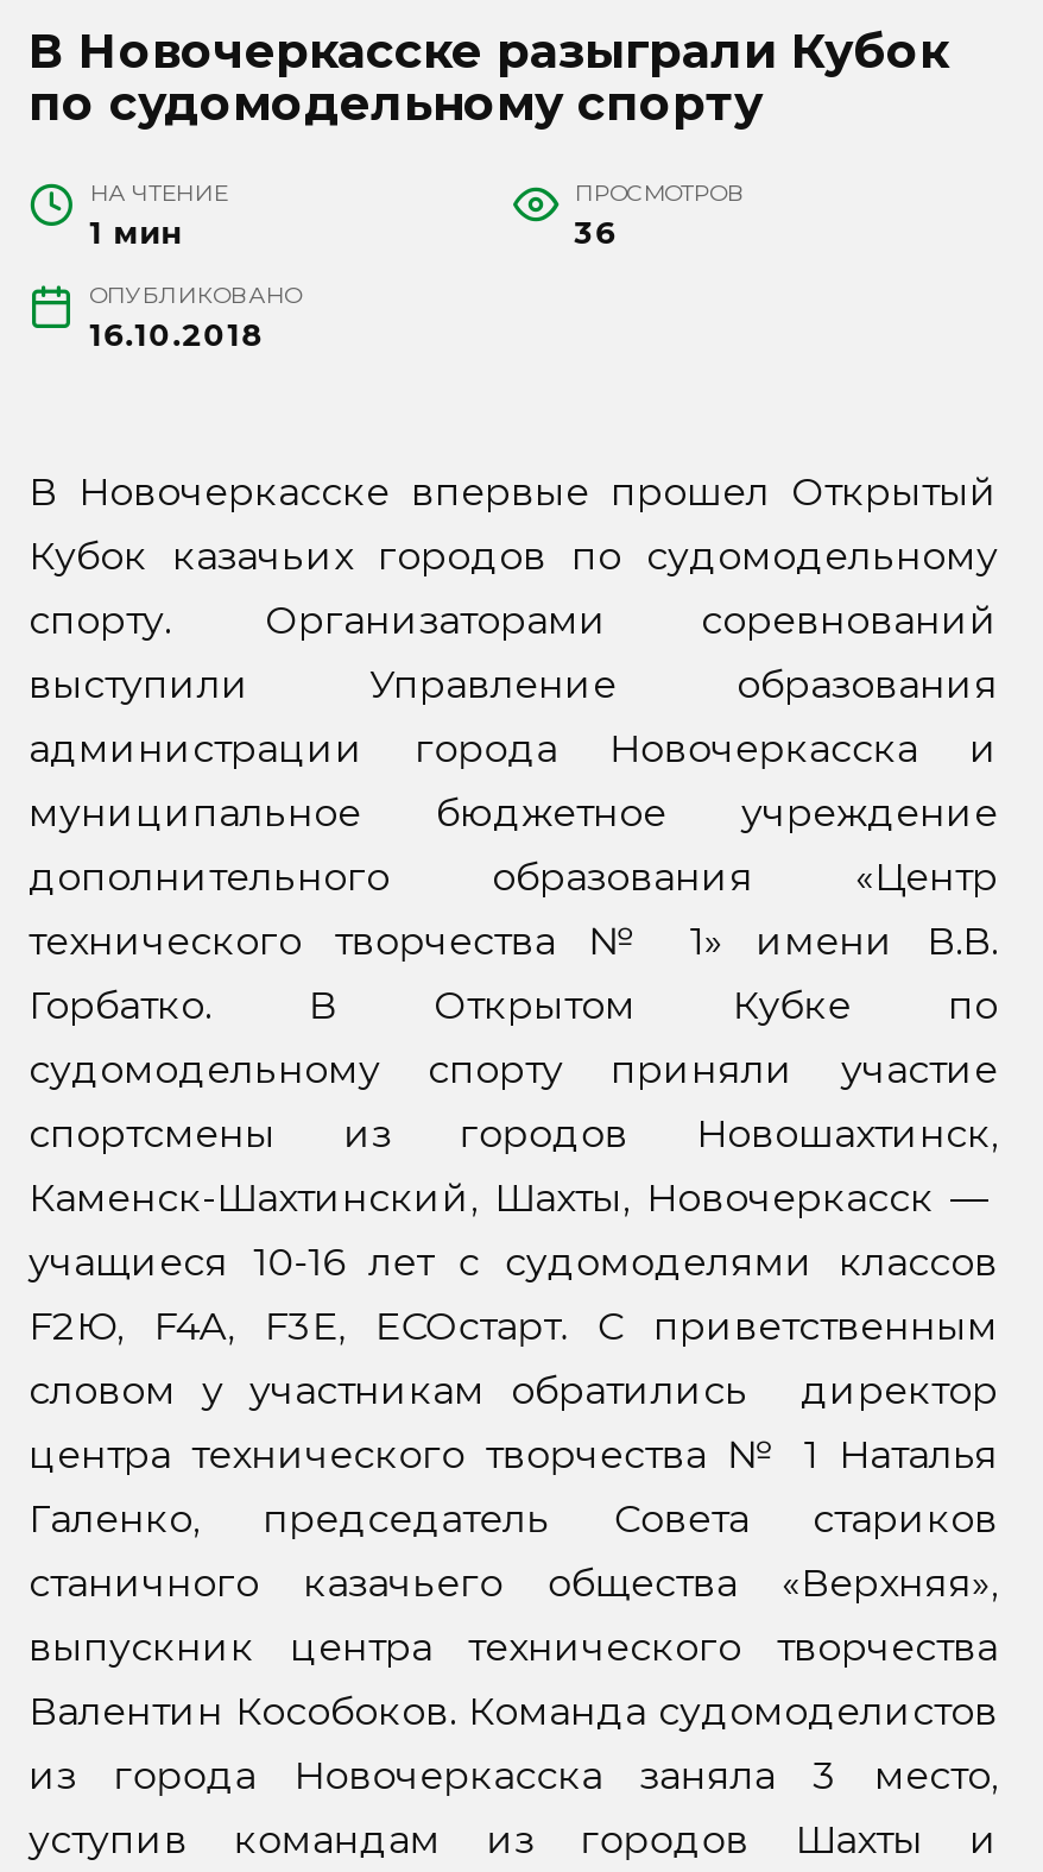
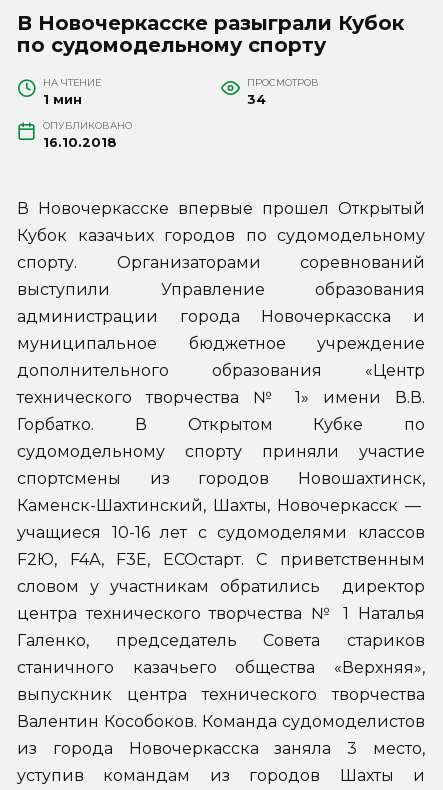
- 36
+ 34
